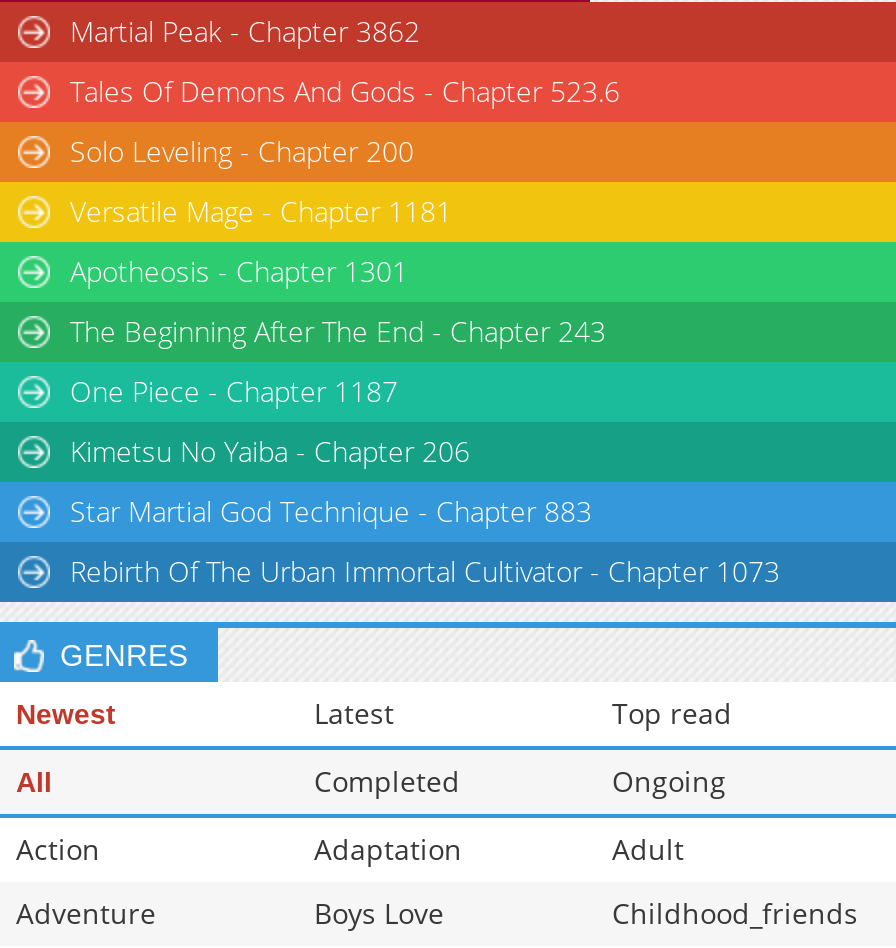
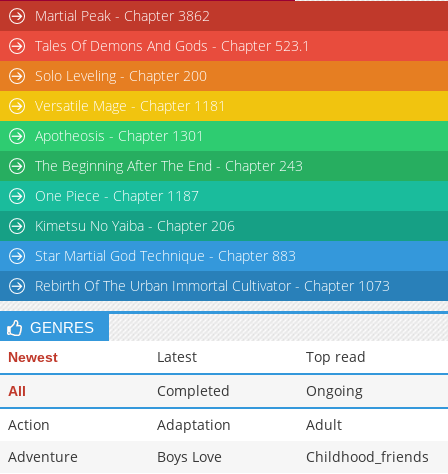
- Tales Of Demons And Gods - Chapter 523.6
+ Tales Of Demons And Gods - Chapter 523.1
